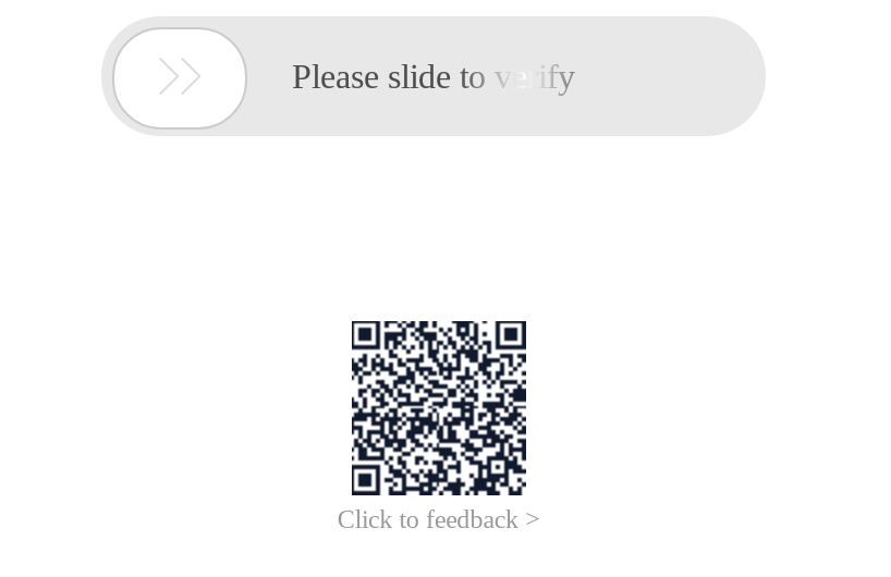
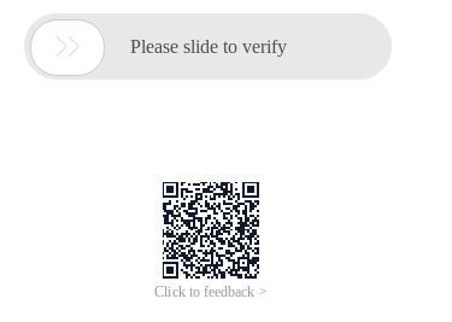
- [image]
+ [image]
